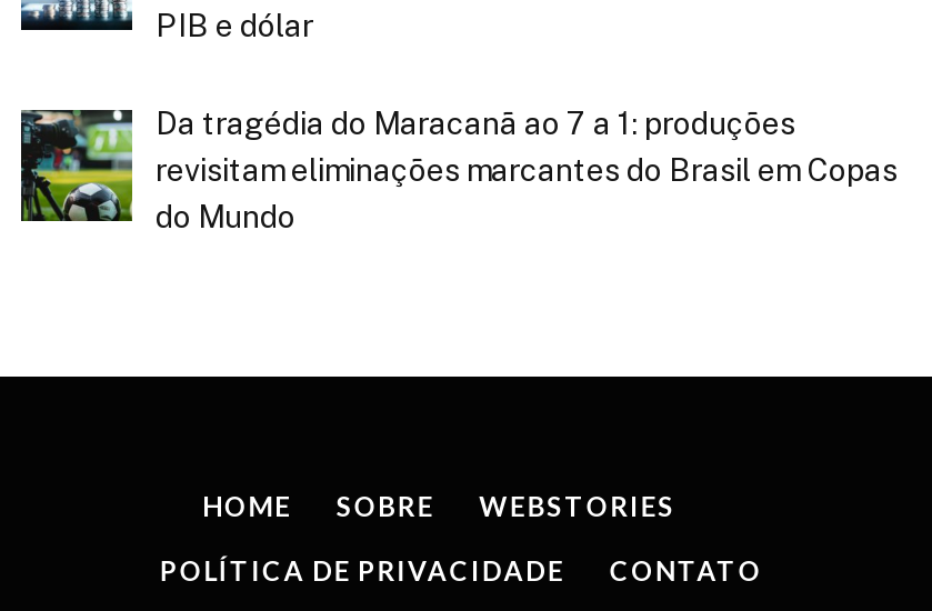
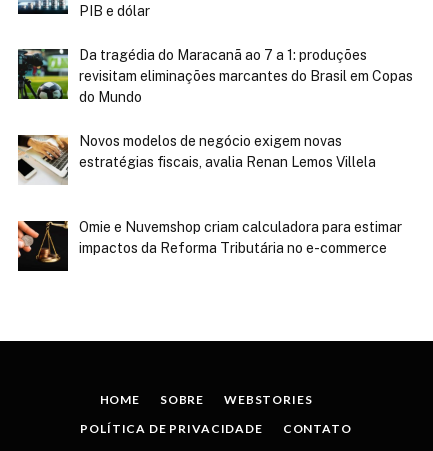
+ [image]
+ Novos modelos de negócio exigem novas
+ estratégias fiscais, avalia Renan Lemos Villela

+ [image]
+ Omie e Nuvemshop criam calculadora para estimar
+ impactos da Reforma Tributária no e-commerce
